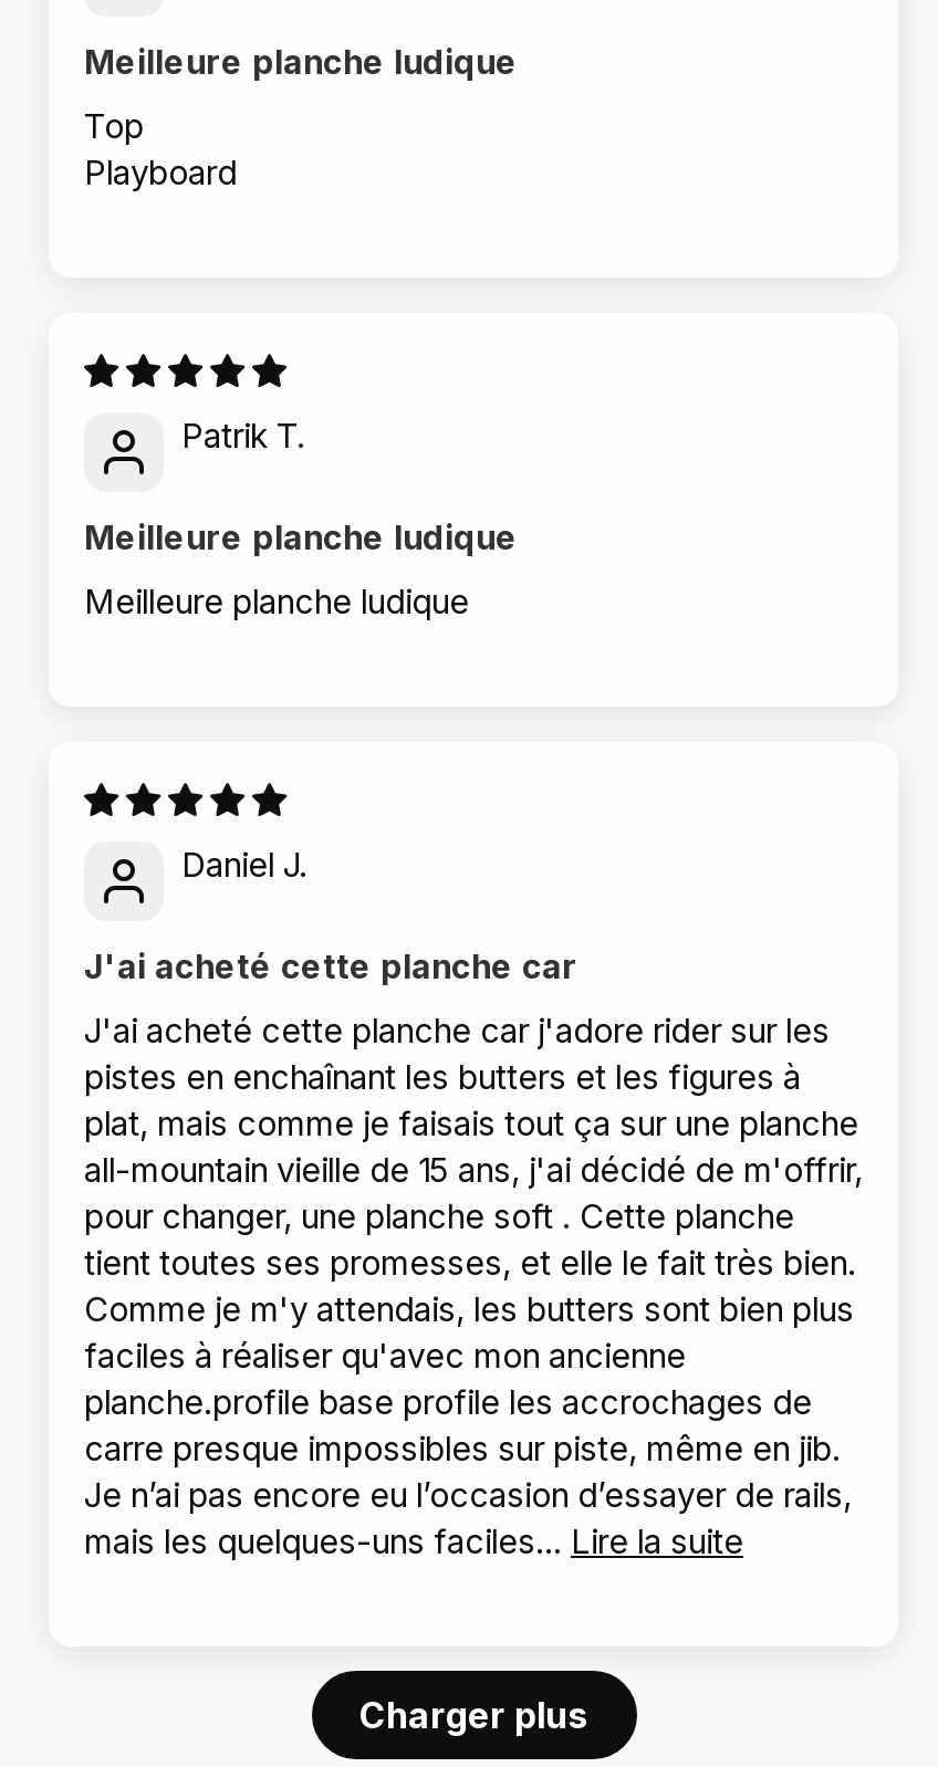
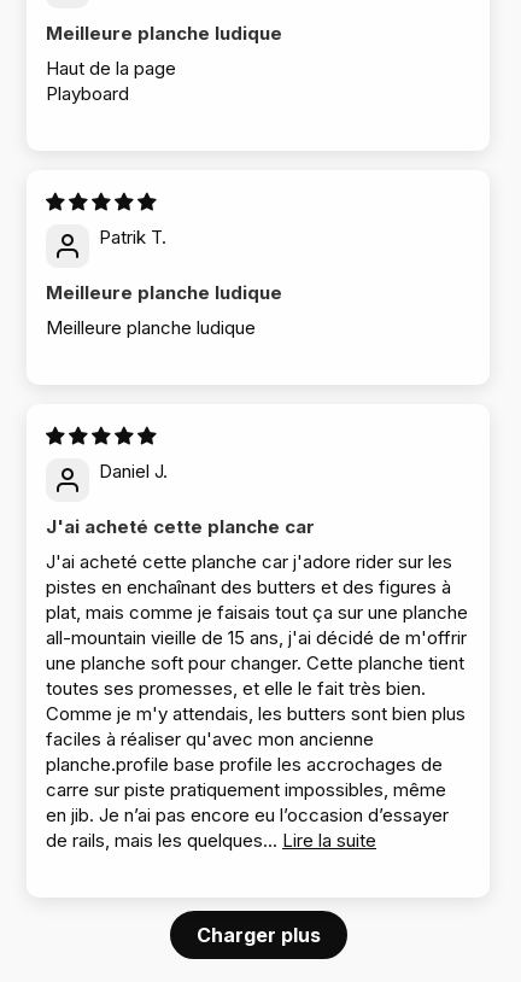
- Top
+ Haut de la page

- pistes en enchaînant les butters et les figures à
+ pistes en enchaînant des butters et des figures à

- all-mountain vieille de 15 ans, j'ai décidé de m'offrir,
- pour changer, une planche soft . Cette planche
- tient toutes ses promesses, et elle le fait très bien.
+ all-mountain vieille de 15 ans, j'ai décidé de m'offrir
+ une planche soft pour changer. Cette planche tient
+ toutes ses promesses, et elle le fait très bien.

- carre presque impossibles sur piste, même en jib.
- Je n’ai pas encore eu l’occasion d’essayer de rails,
- mais les quelques-uns faciles... Lire la suite
+ carre sur piste pratiquement impossibles, même
+ en jib. Je n’ai pas encore eu l’occasion d’essayer
+ de rails, mais les quelques... Lire la suite
